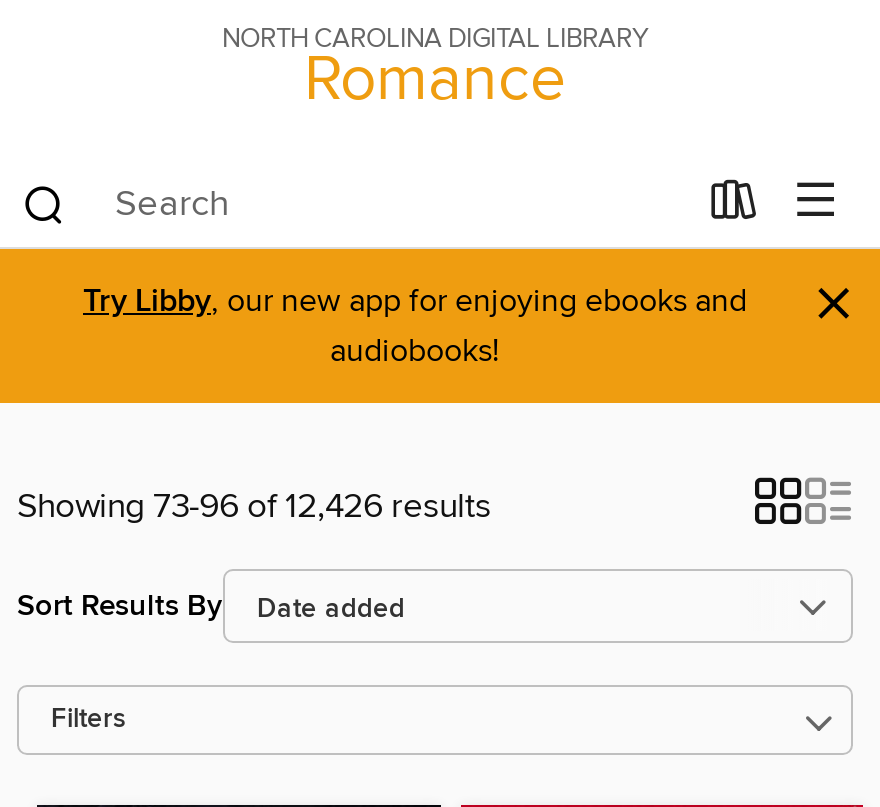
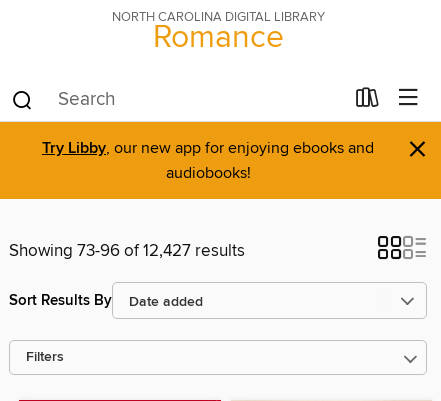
- Showing 73-96 of 12,426 results
+ Showing 73-96 of 12,427 results
